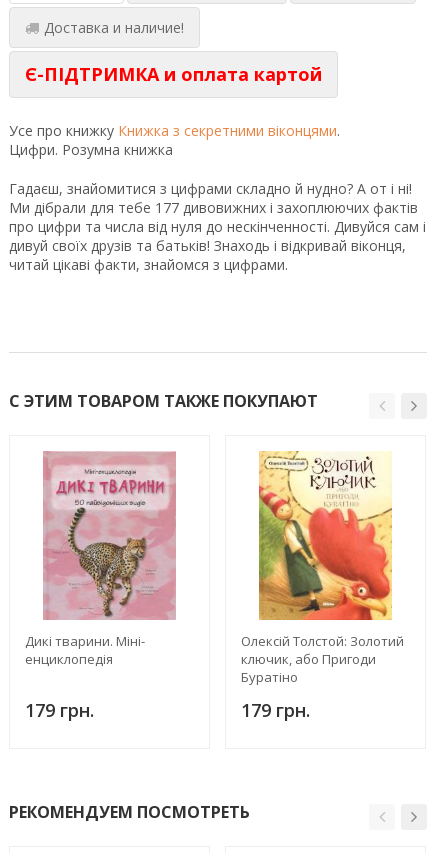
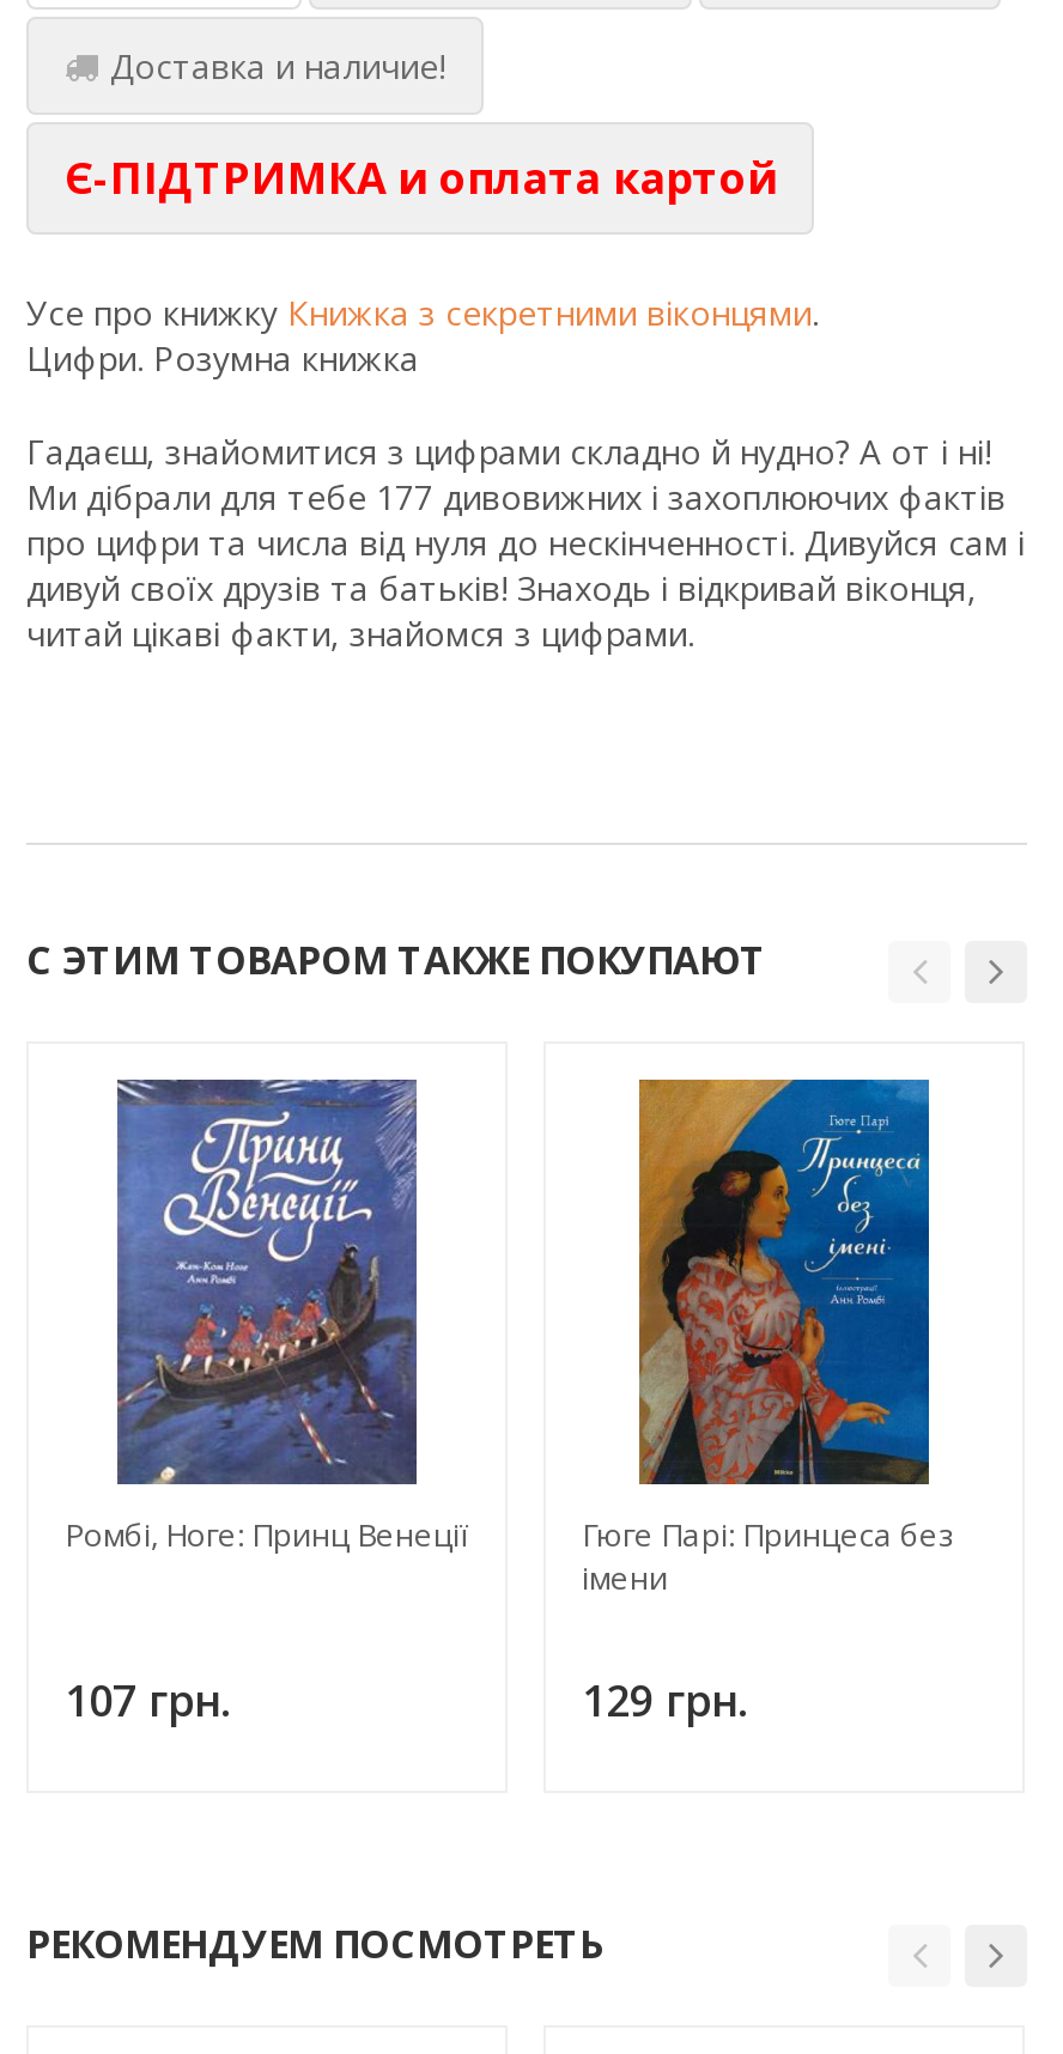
- [image]
- Дикі тварини. Міні-
- енциклопедія
+ [image]
+ Ромбі, Ноге: Принц Венеції

- [image]
- Олексій Толстой: Золотий
- ключик, або Пригоди
- Буратіно
+ [image]
+ Гюге Парі: Принцеса без
+ імени

- 179 грн.
+ 107 грн.

- 179 грн.
+ 129 грн.
